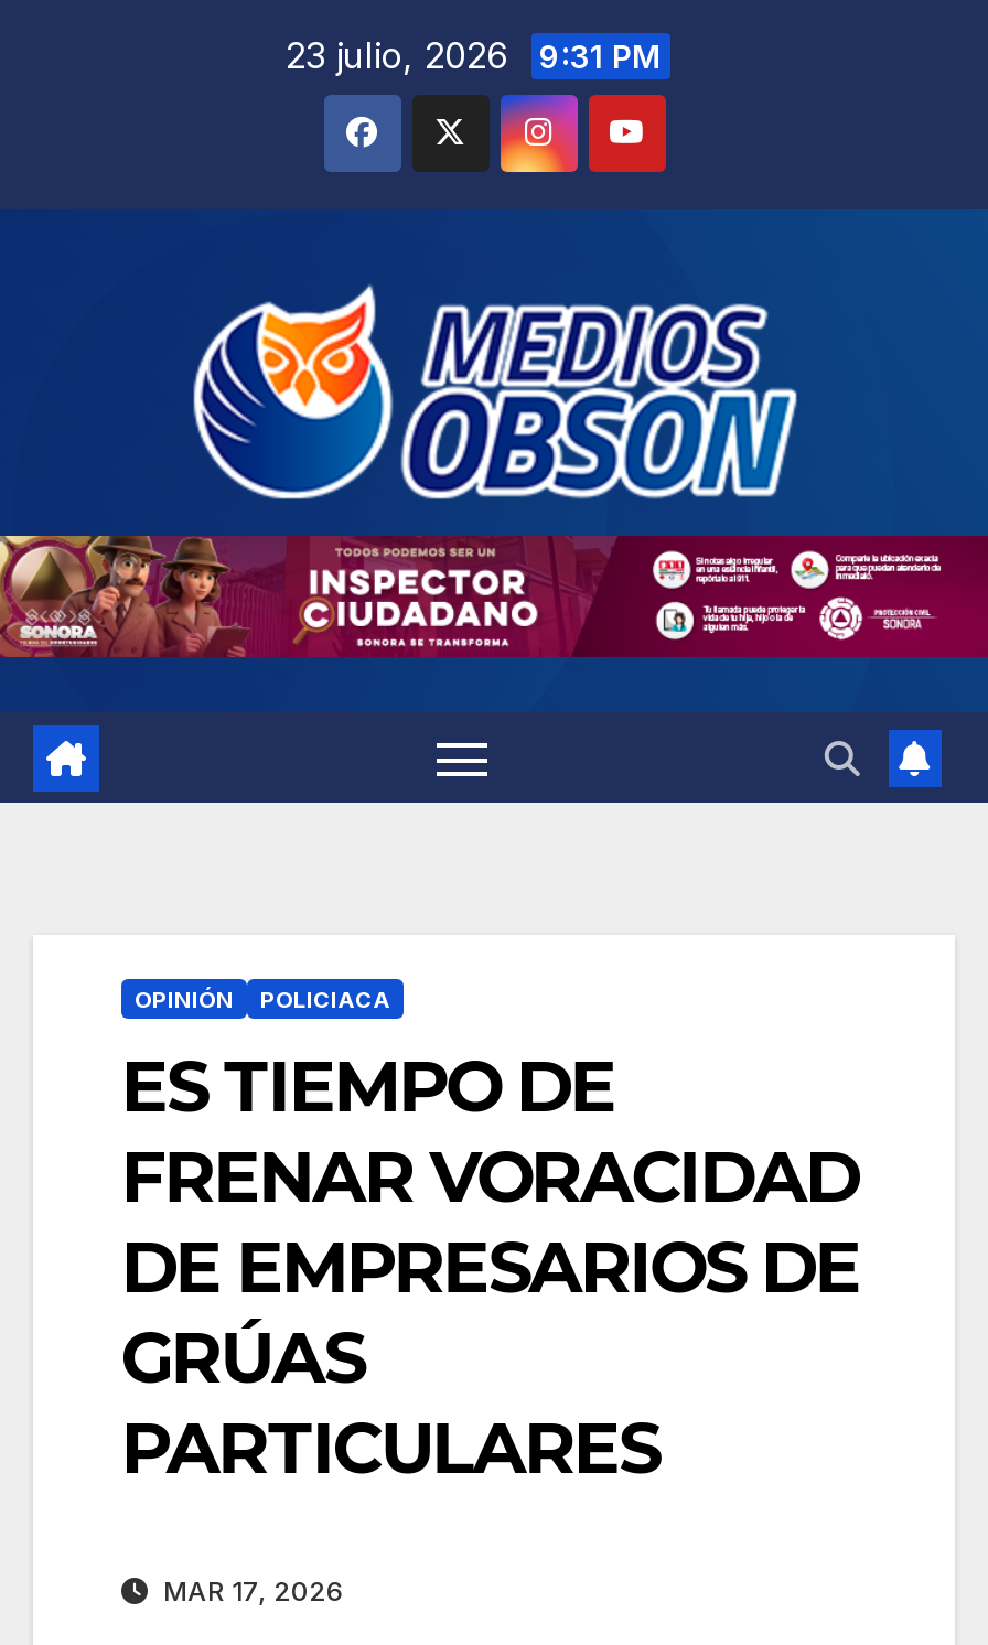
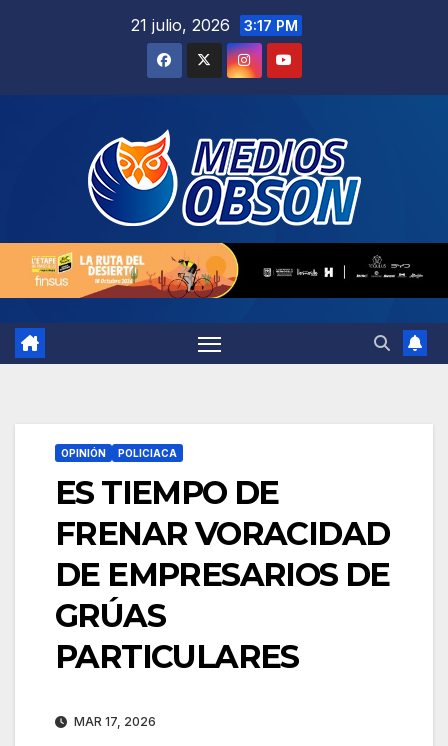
- 23 julio, 2026 9:31 PM
+ 21 julio, 2026 3:17 PM

- [image]
+ [image]
